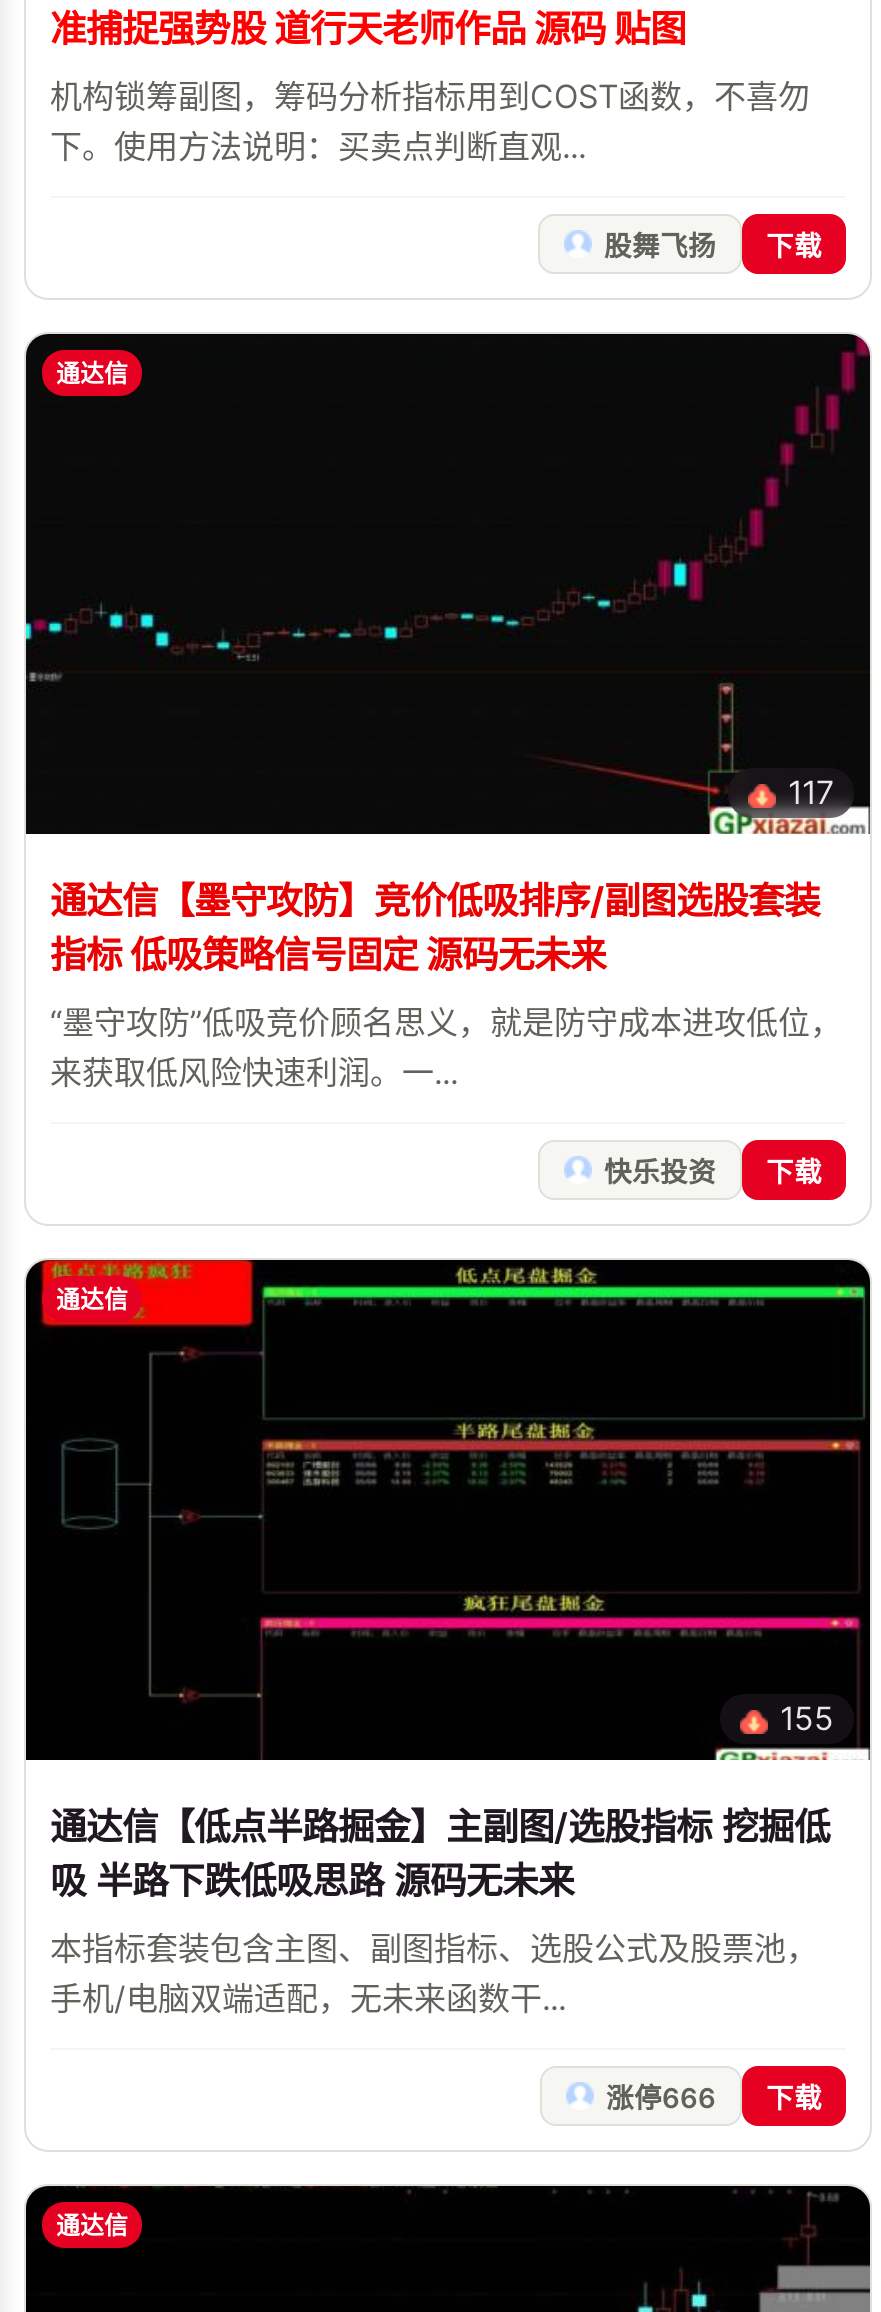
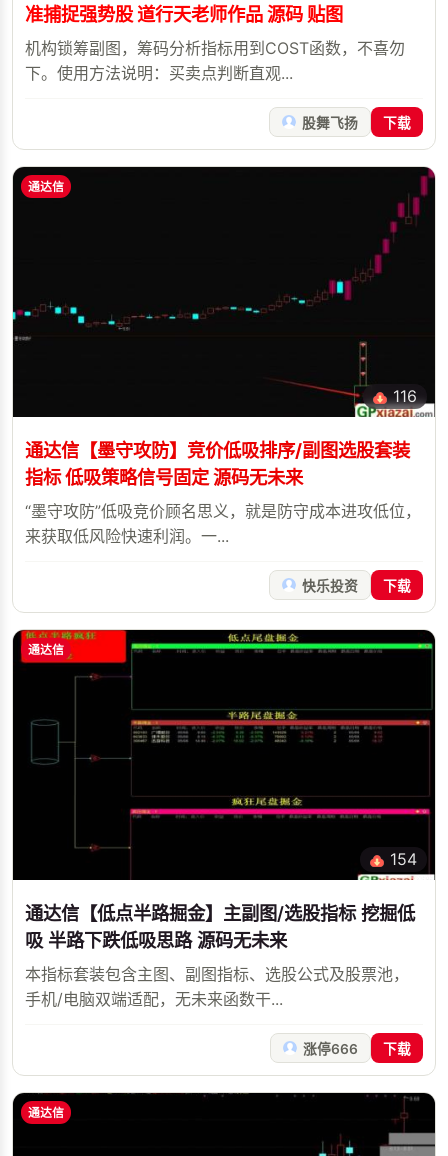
- 117
+ 116

- 155
+ 154
